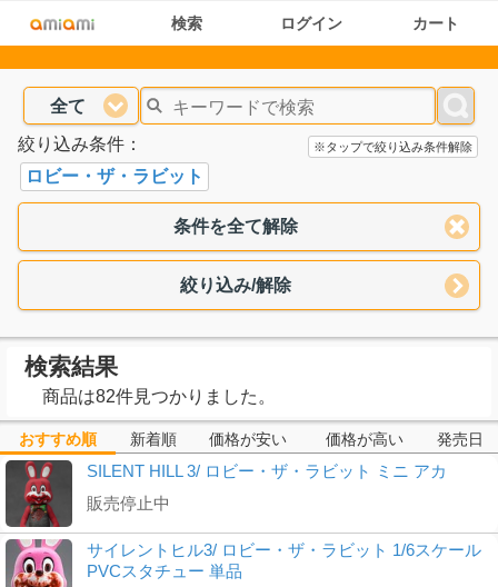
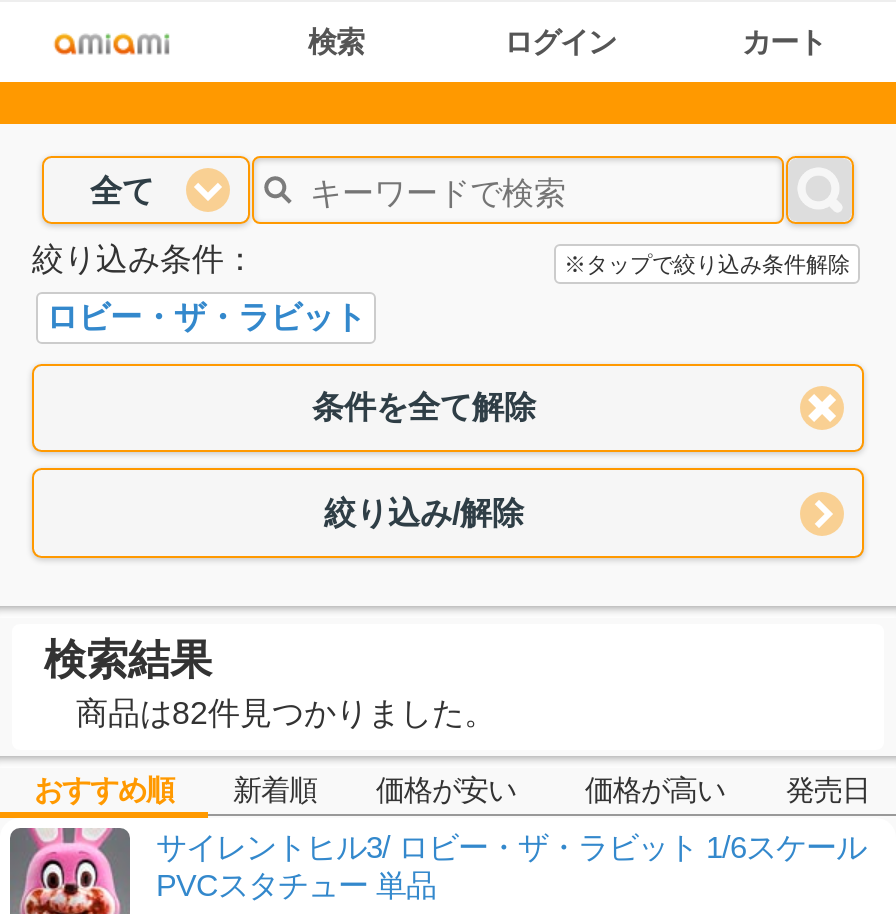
- [image]
- SILENT HILL 3/ ロビー・ザ・ラビット ミニ アカ
- 販売停止中
